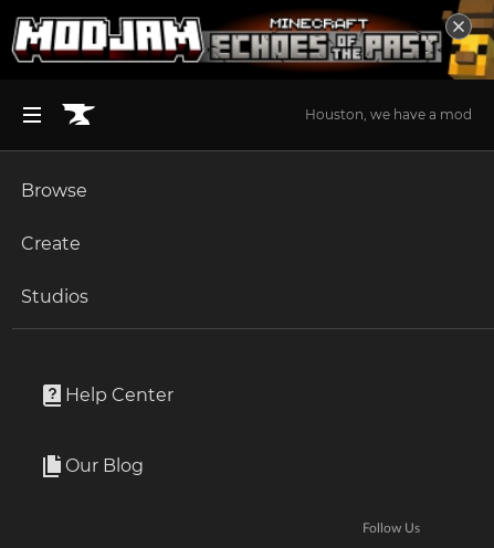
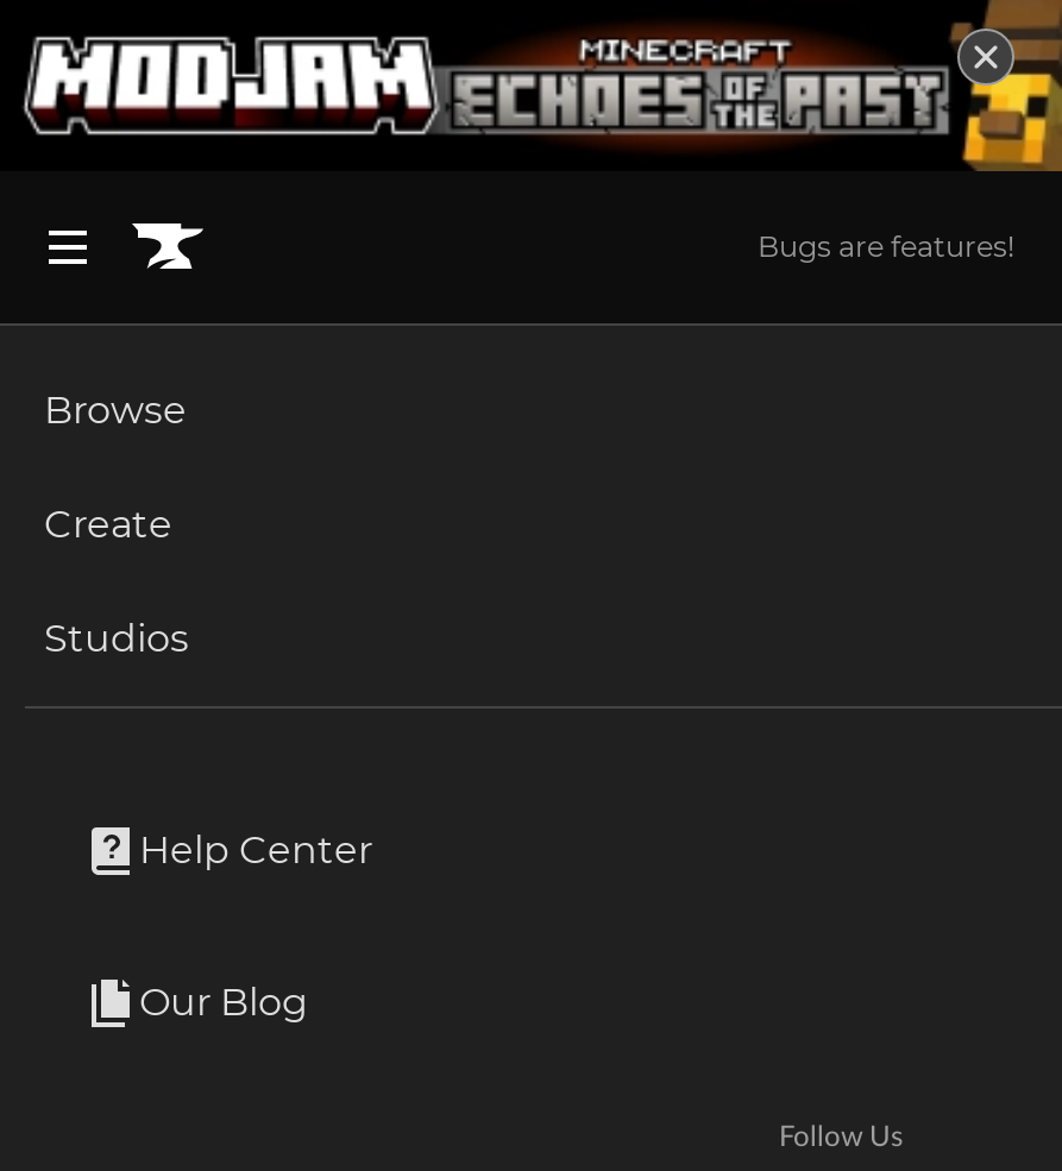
- Houston, we have a mod
+ Bugs are features!
